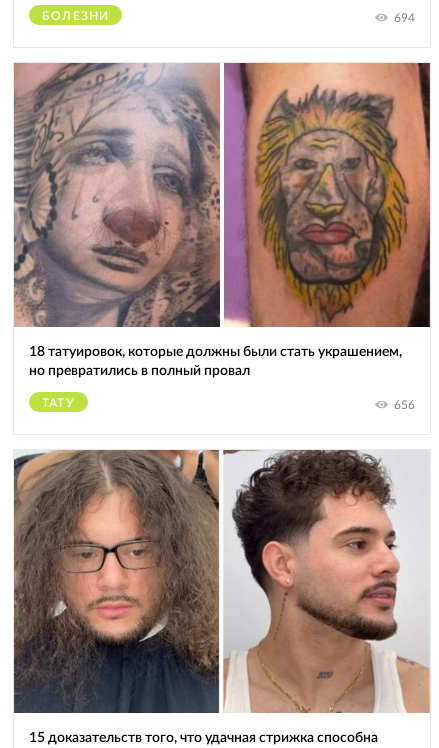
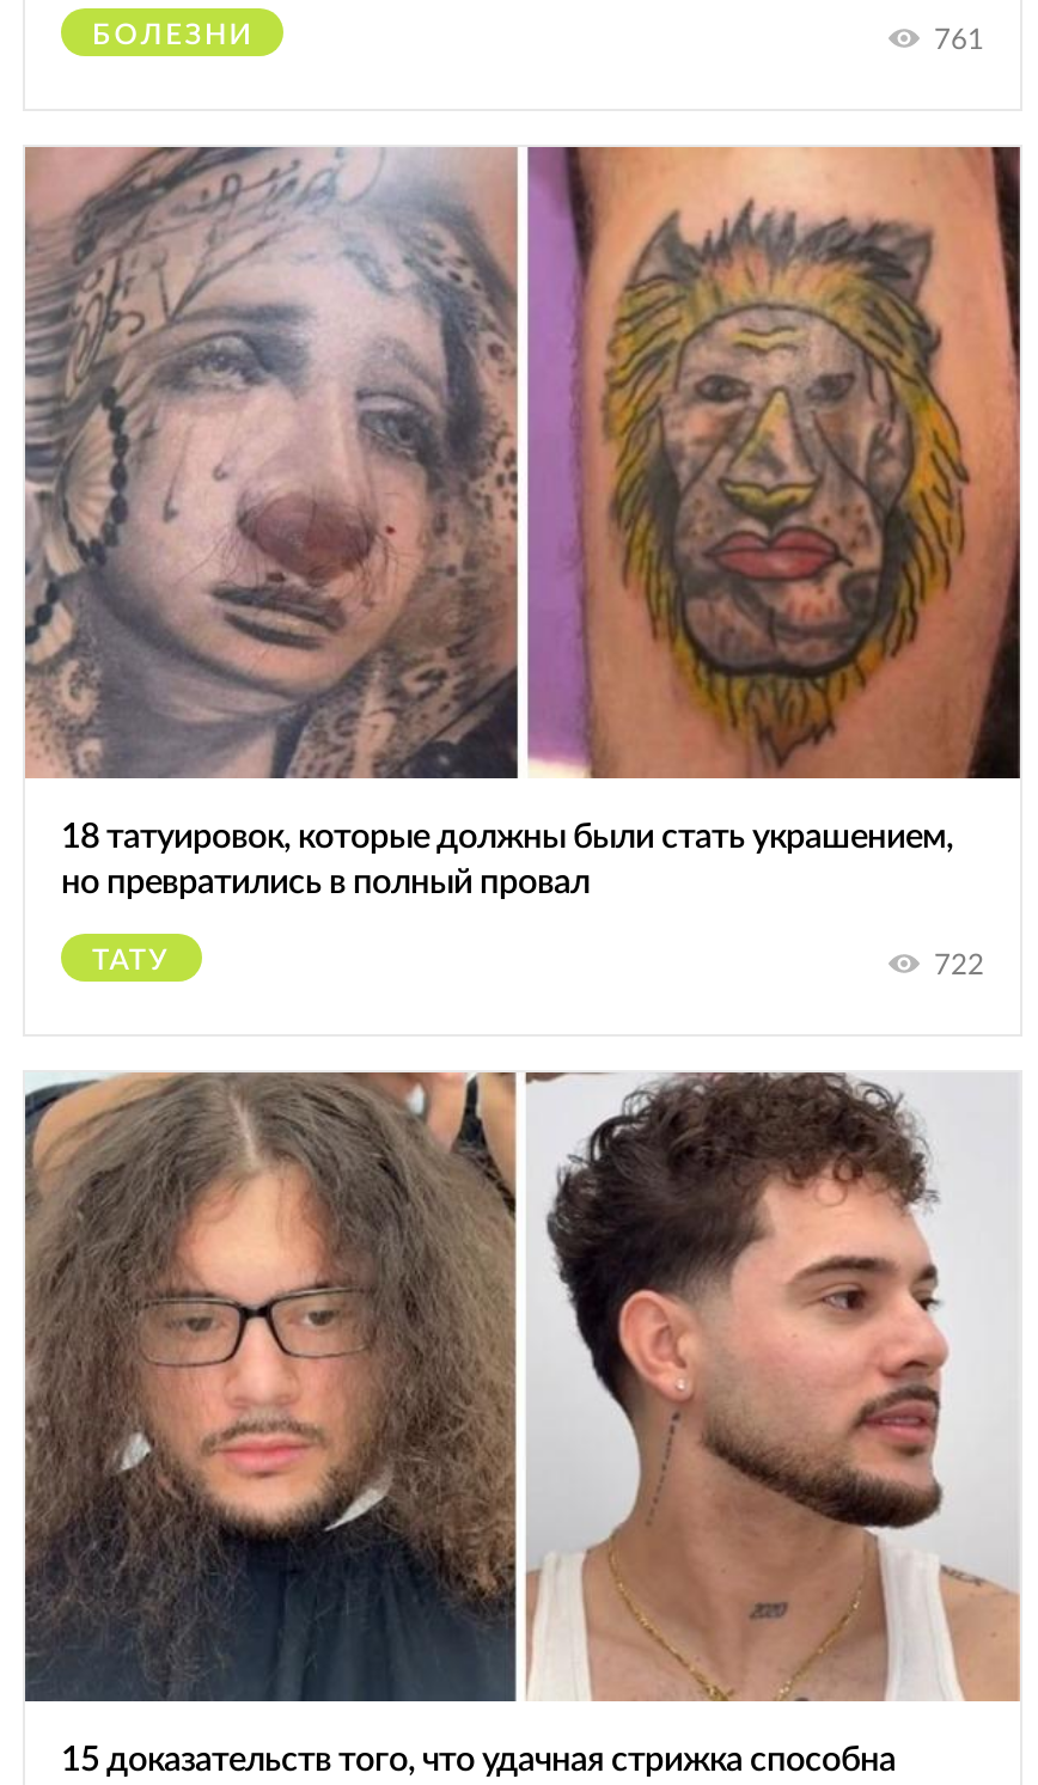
- 694
+ 761

- 656
+ 722
